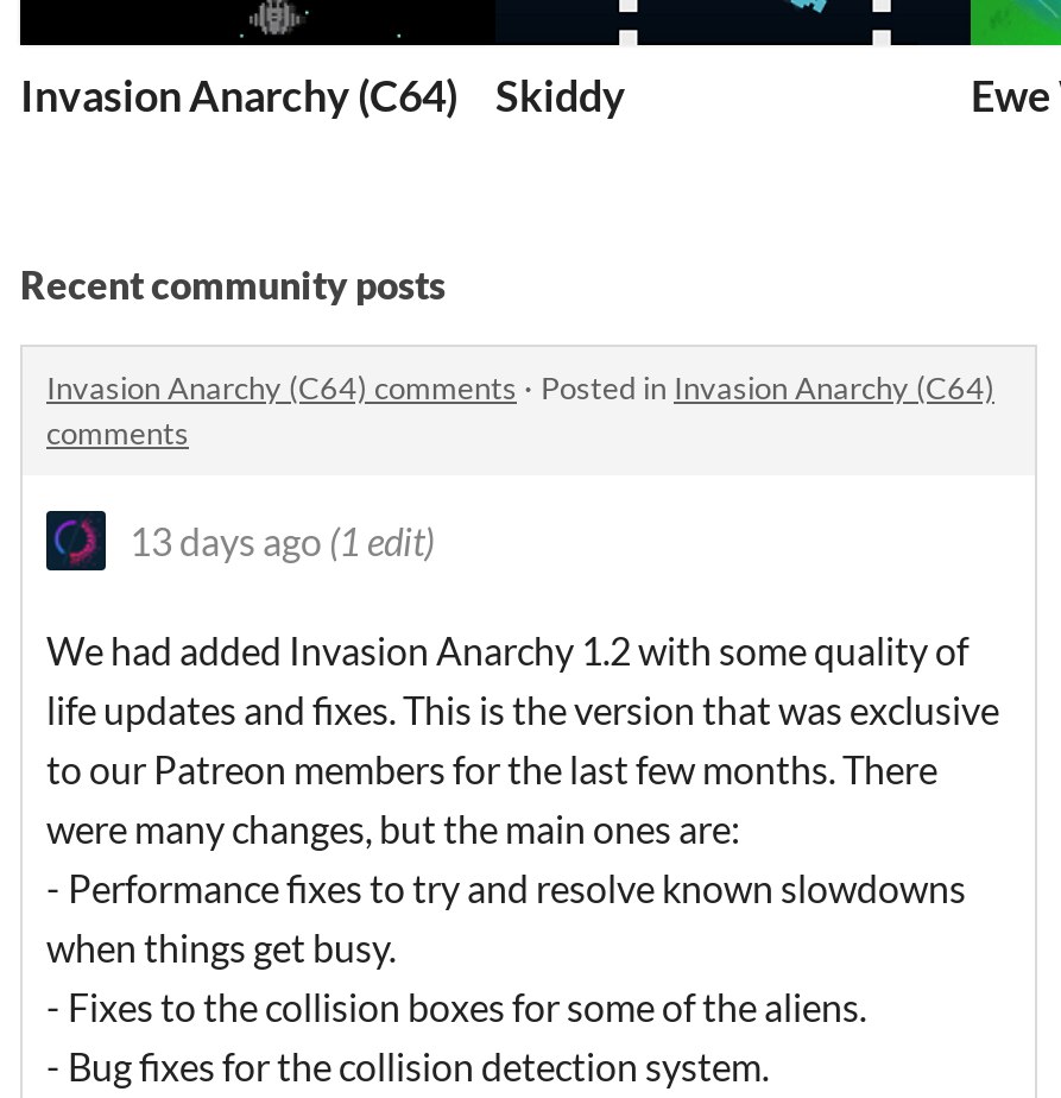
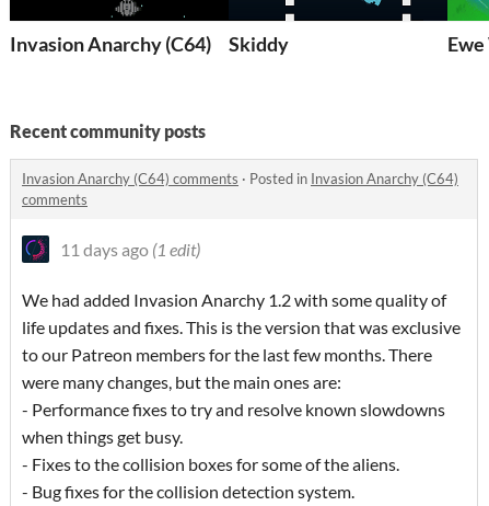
- 13 days ago (1 edit)
+ 11 days ago (1 edit)
